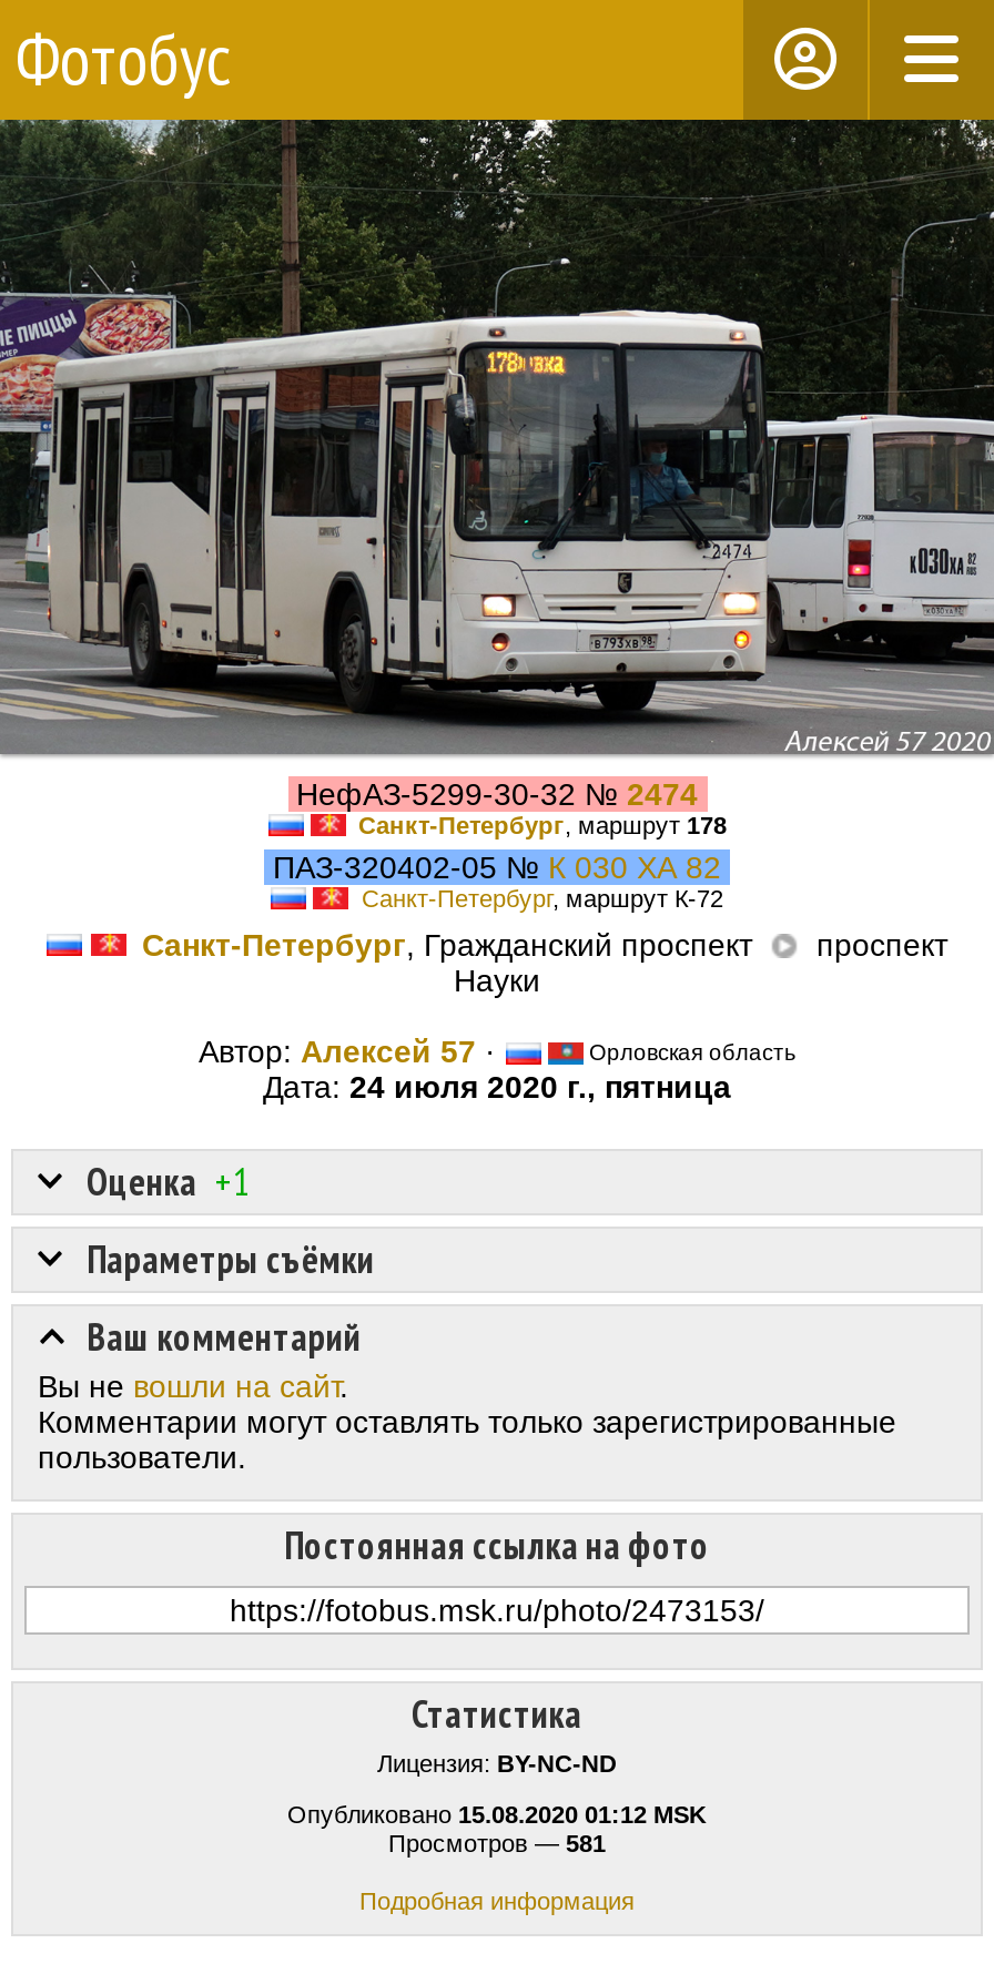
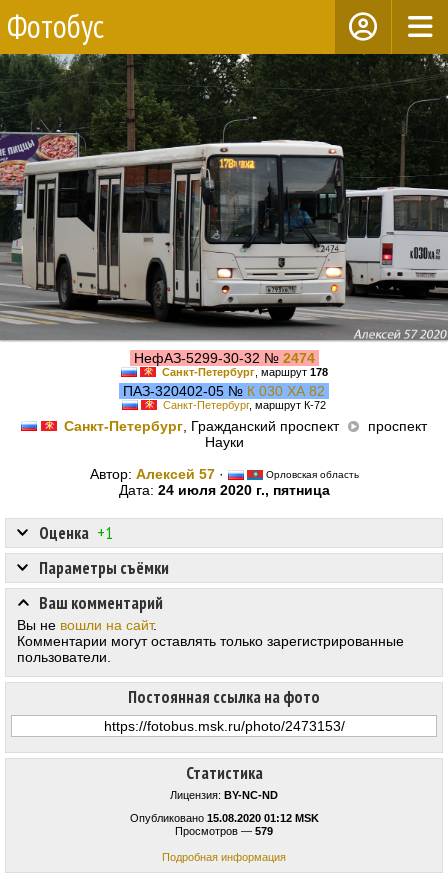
- Просмотров — 581
+ Просмотров — 579
